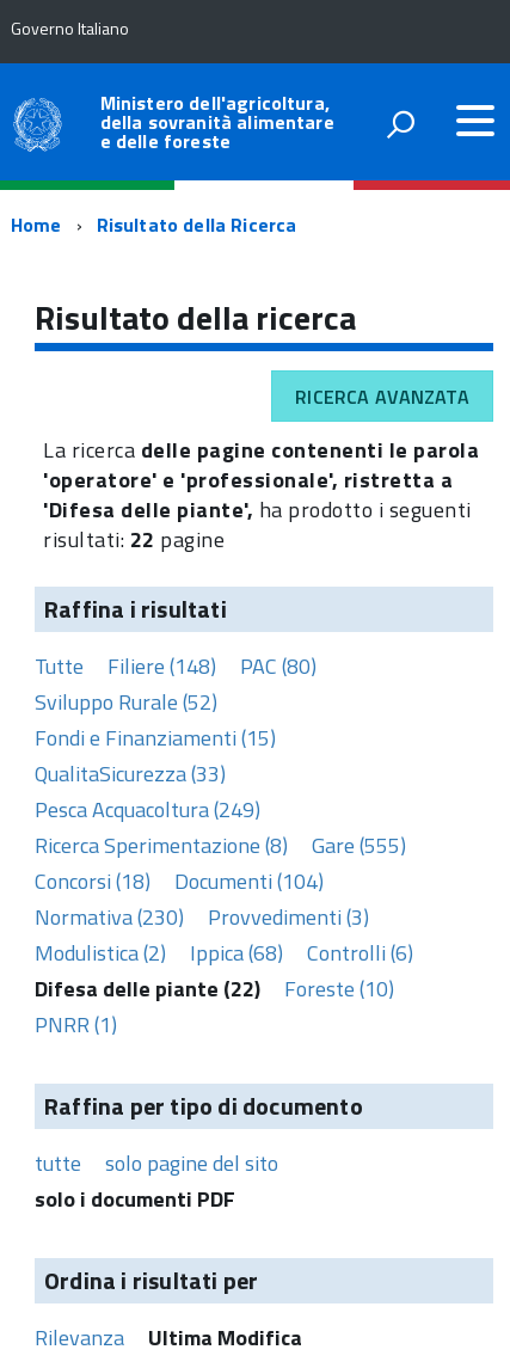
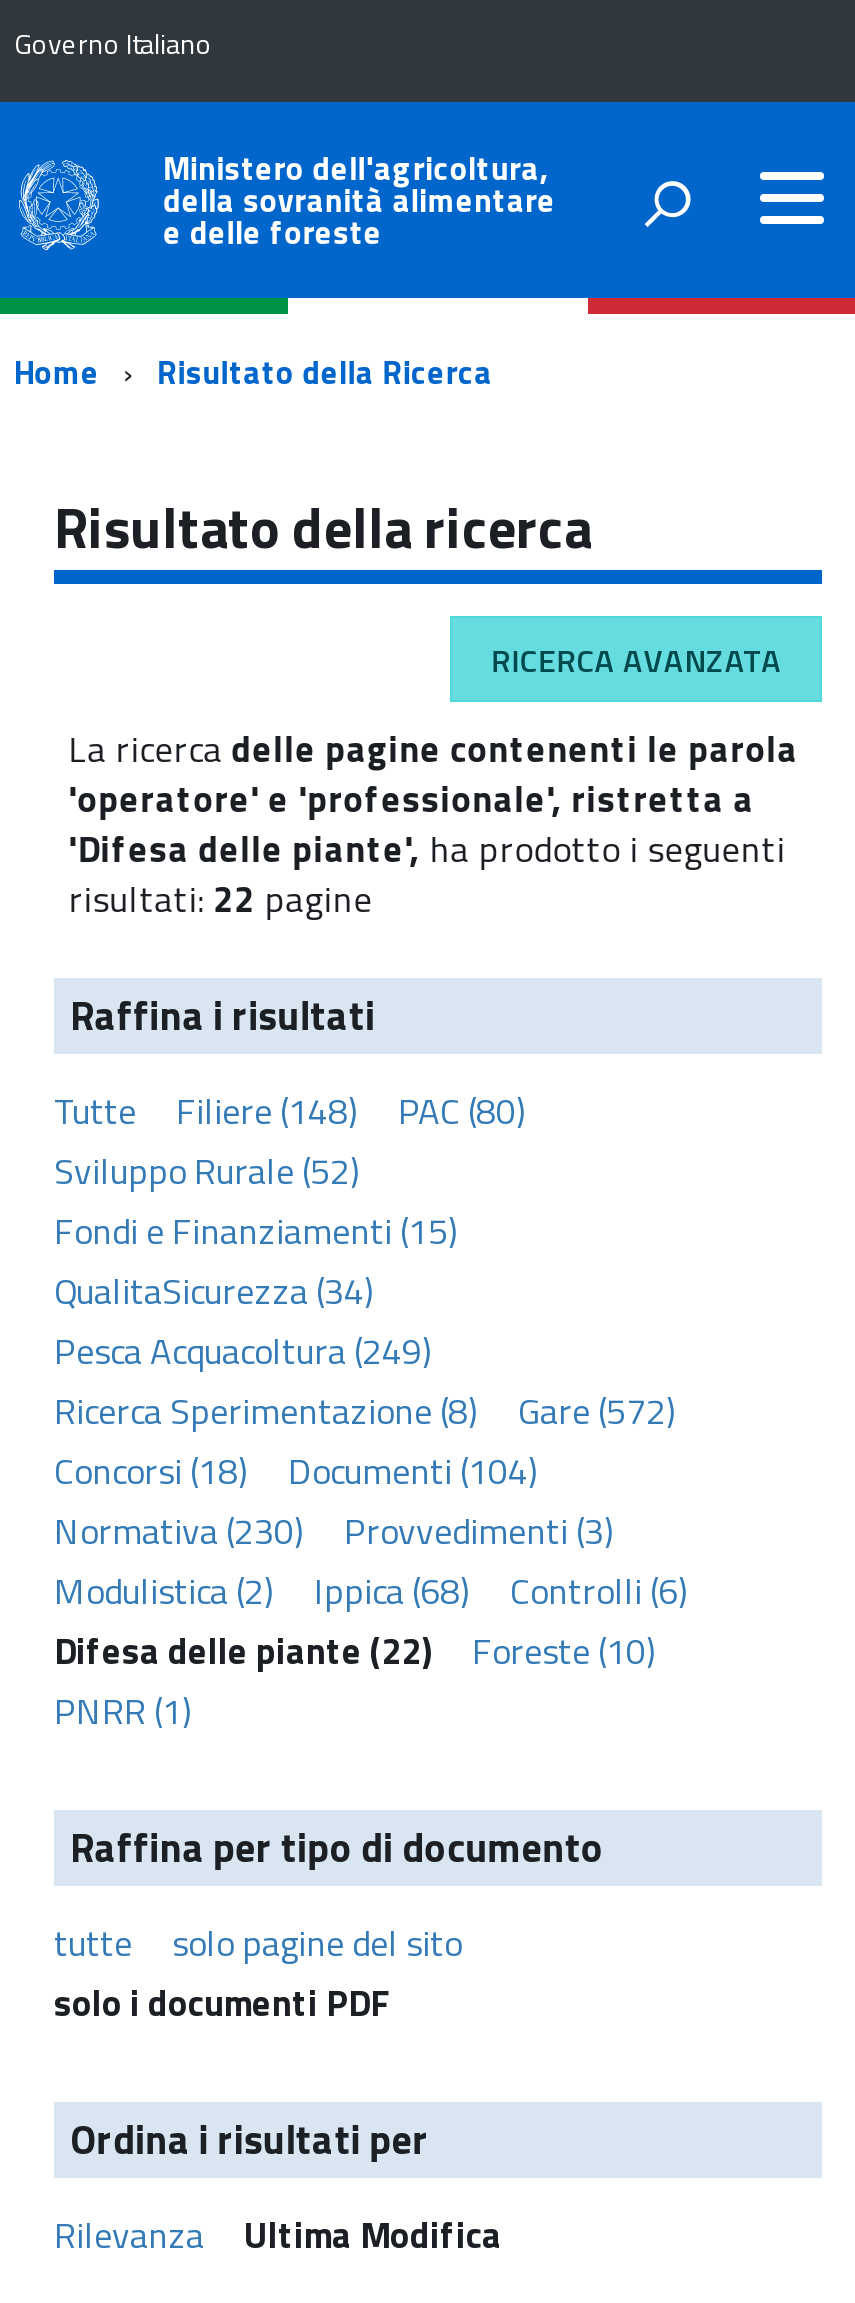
- QualitaSicurezza (33)
+ QualitaSicurezza (34)

- Ricerca Sperimentazione (8) Gare (555)
+ Ricerca Sperimentazione (8) Gare (572)
